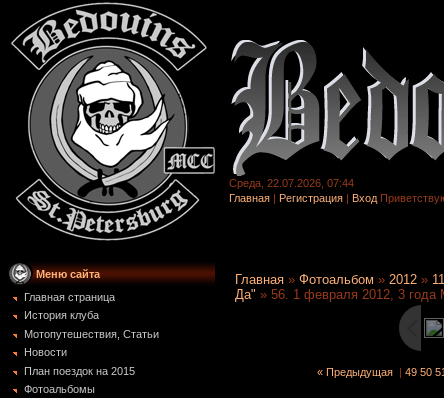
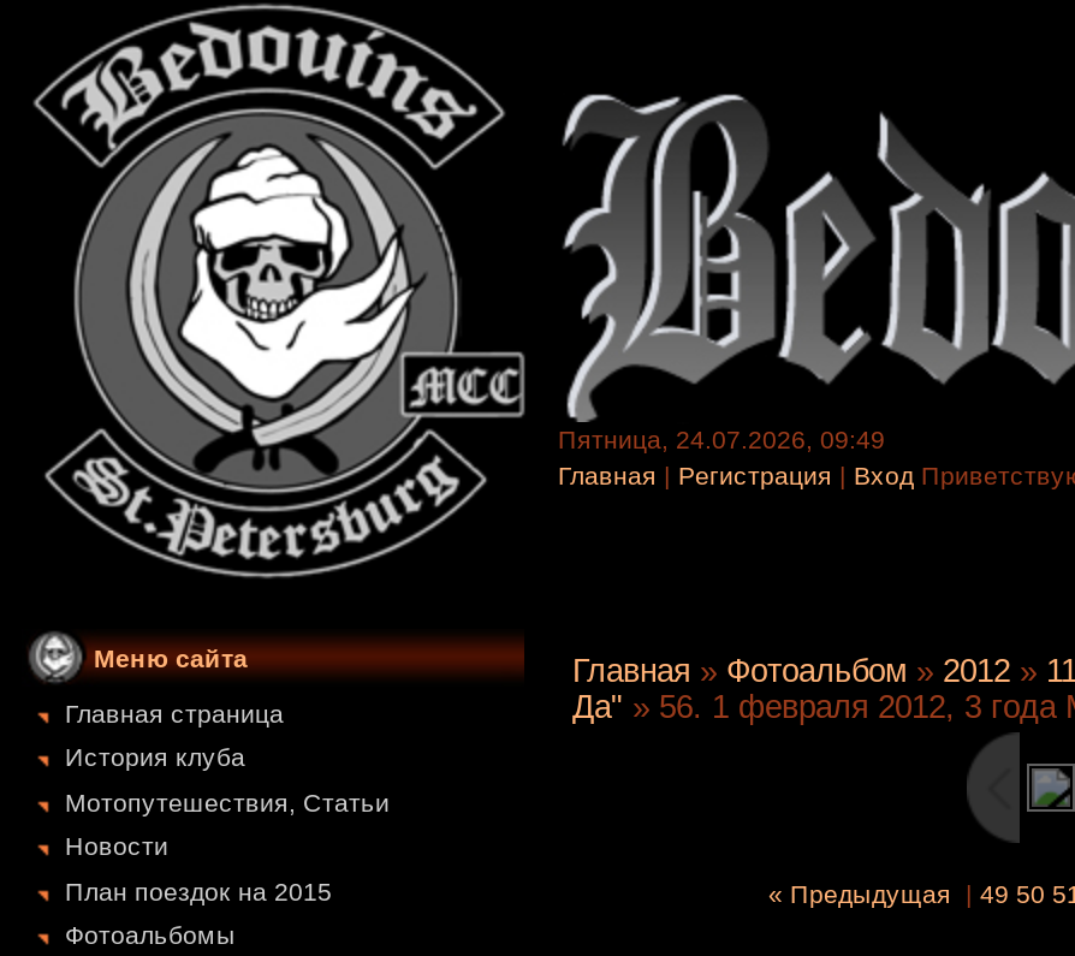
- Среда, 22.07.2026, 07:44
+ Пятница, 24.07.2026, 09:49
